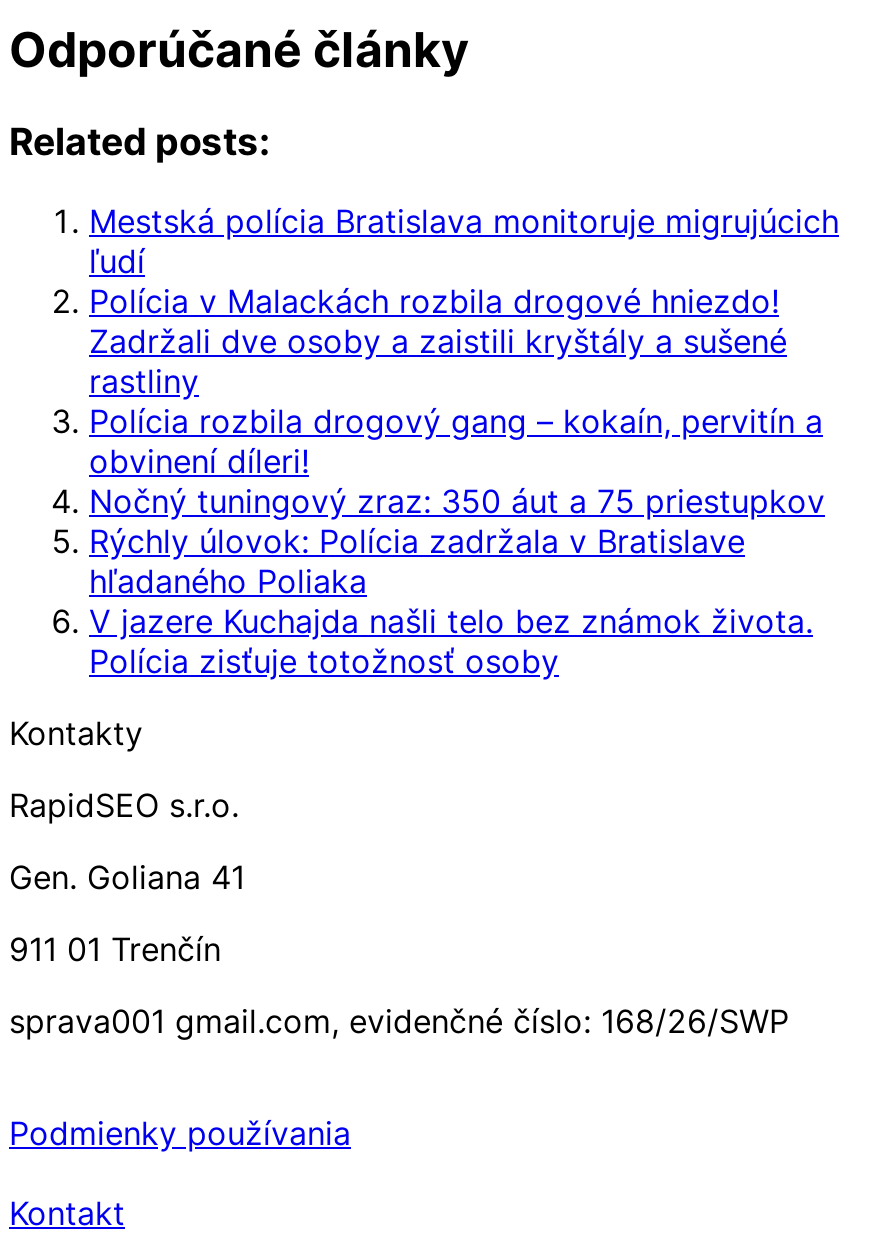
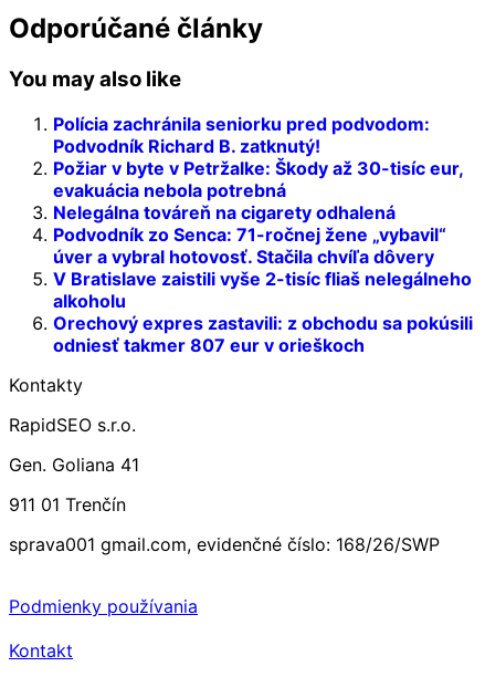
- Related posts:
+ You may also like

- Mestská polícia Bratislava monitoruje migrujúcich
- ľudí
- Polícia v Malackách rozbila drogové hniezdo!
- Zadržali dve osoby a zaistili kryštály a sušené
- rastliny
- Polícia rozbila drogový gang – kokaín, pervitín a
- obvinení díleri!
- Nočný tuningový zraz: 350 áut a 75 priestupkov
- Rýchly úlovok: Polícia zadržala v Bratislave
- hľadaného Poliaka
- V jazere Kuchajda našli telo bez známok života.
- Polícia zisťuje totožnosť osoby
+ Polícia zachránila seniorku pred podvodom:
+ Podvodník Richard B. zatknutý!
+ Požiar v byte v Petržalke: Škody až 30-tisíc eur,
+ evakuácia nebola potrebná
+ Nelegálna továreň na cigarety odhalená
+ Podvodník zo Senca: 71-ročnej žene „vybavil“
+ úver a vybral hotovosť. Stačila chvíľa dôvery
+ V Bratislave zaistili vyše 2-tisíc fliaš nelegálneho
+ alkoholu
+ Orechový expres zastavili: z obchodu sa pokúsili
+ odniesť takmer 807 eur v orieškoch
